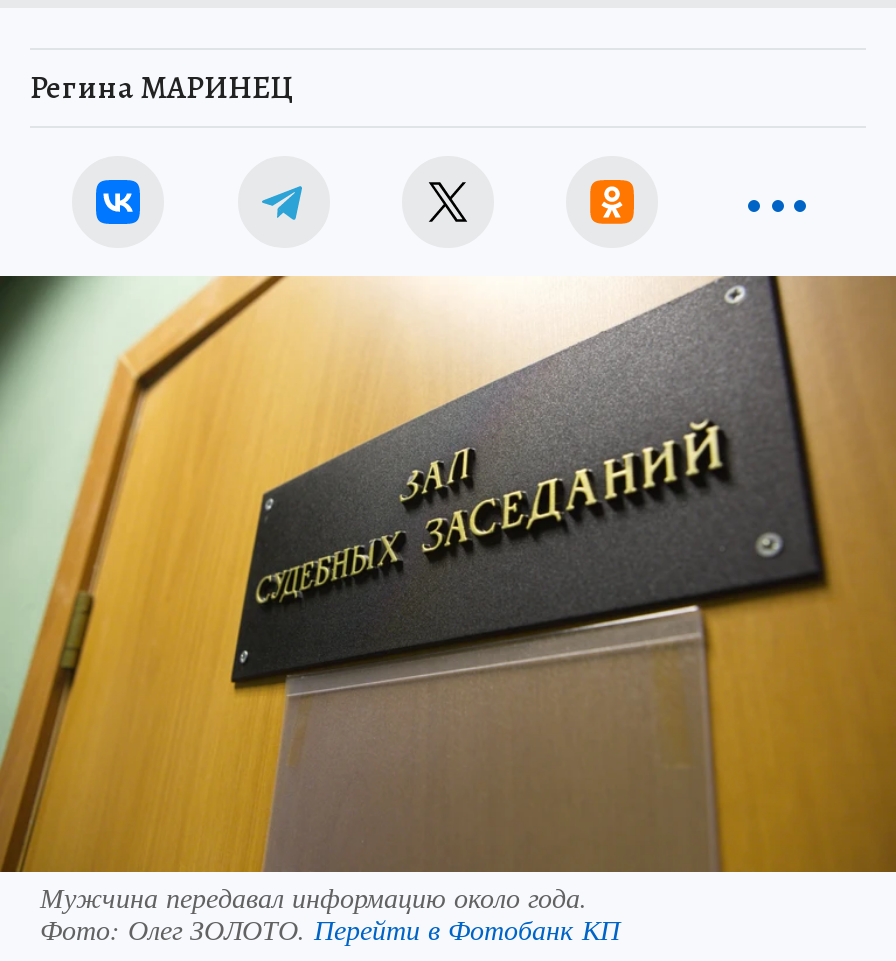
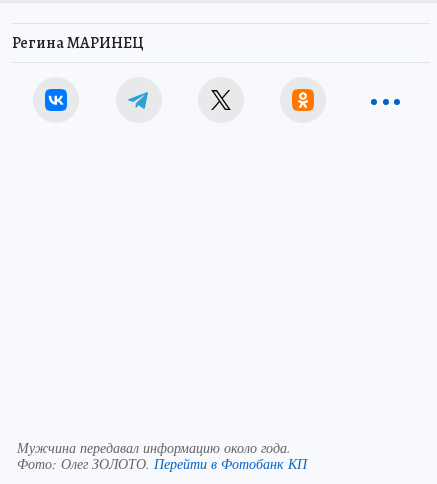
- [image]
